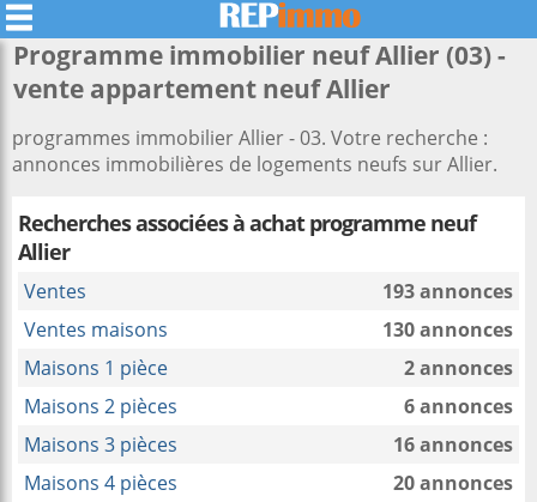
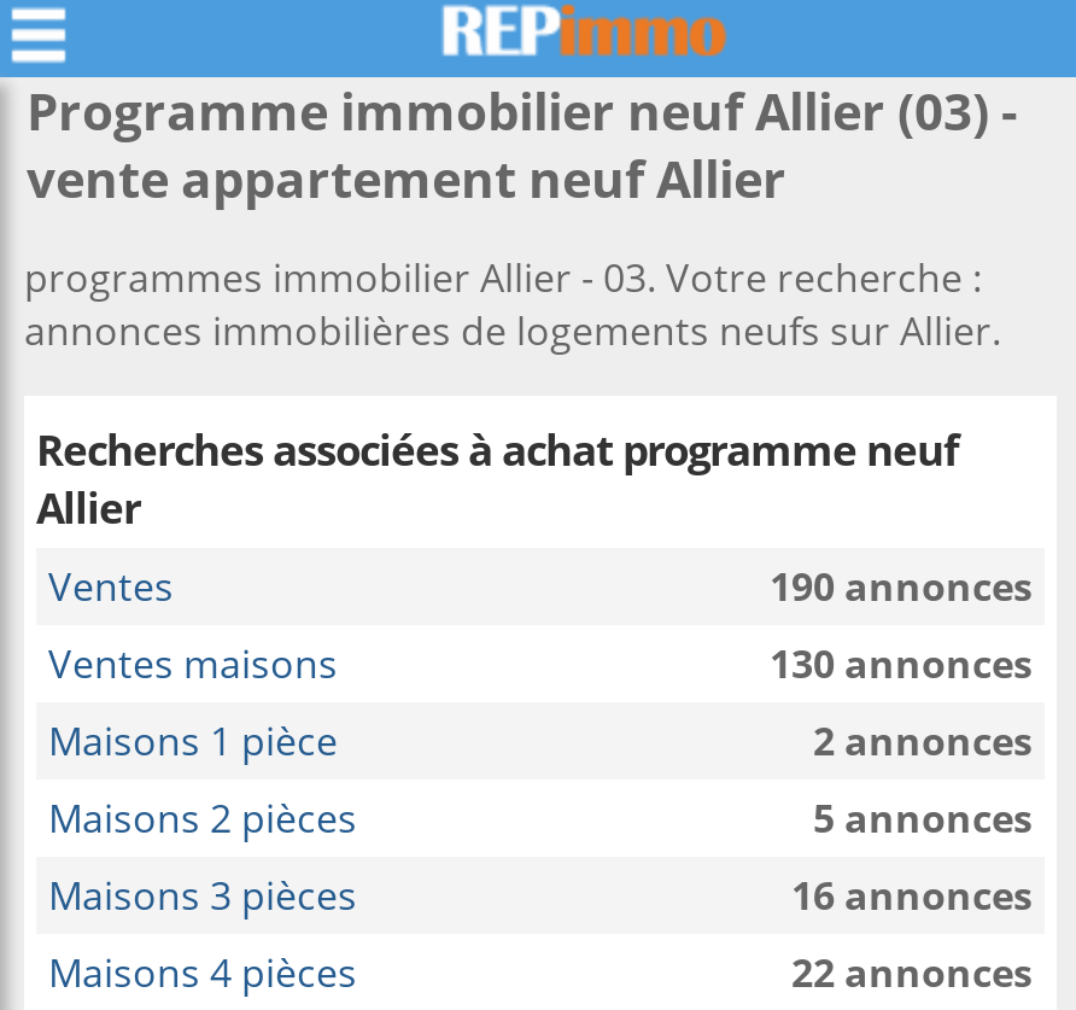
- 193 annonces
+ 190 annonces

- 6 annonces
+ 5 annonces

- 20 annonces
+ 22 annonces
